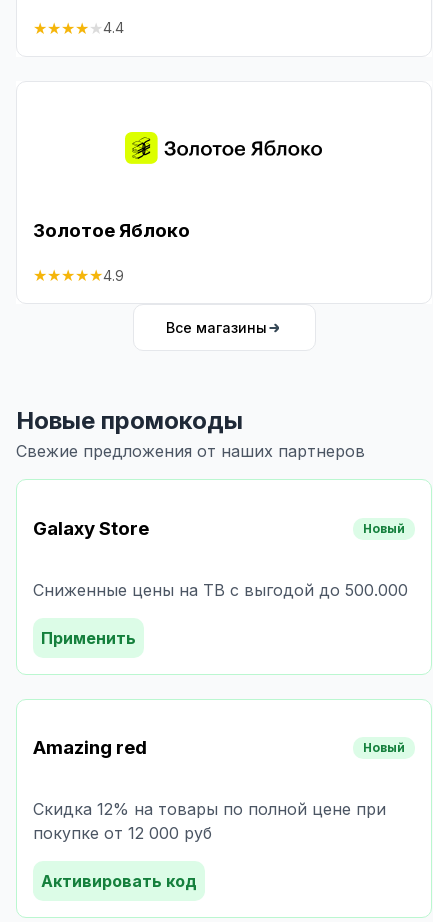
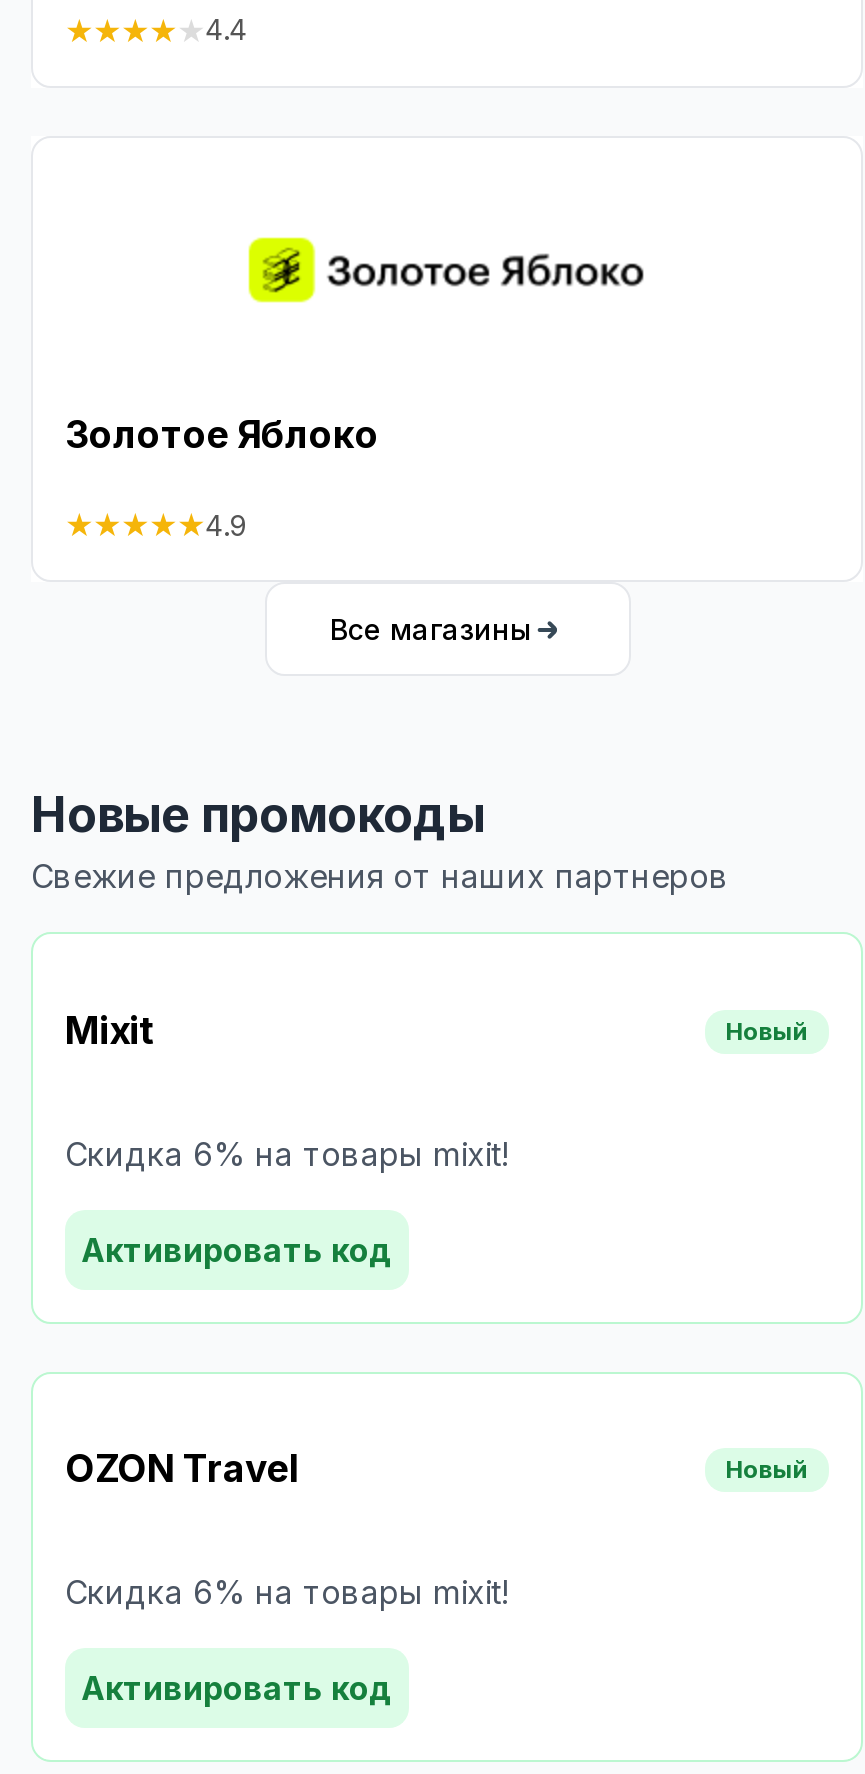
- Galaxy Store
+ Mixit

- Сниженные цены на ТВ с выгодой до 500.000
+ Скидка 6% на товары mixit!

- Применить
+ Активировать код

- Amazing red
+ OZON Travel

- Скидка 12% на товары по полной цене при
- покупке от 12 000 руб
+ Скидка 6% на товары mixit!
